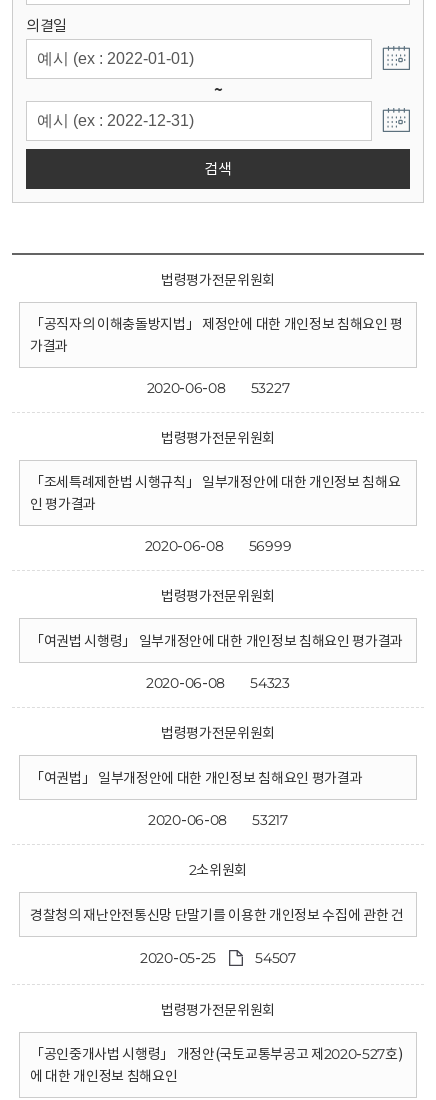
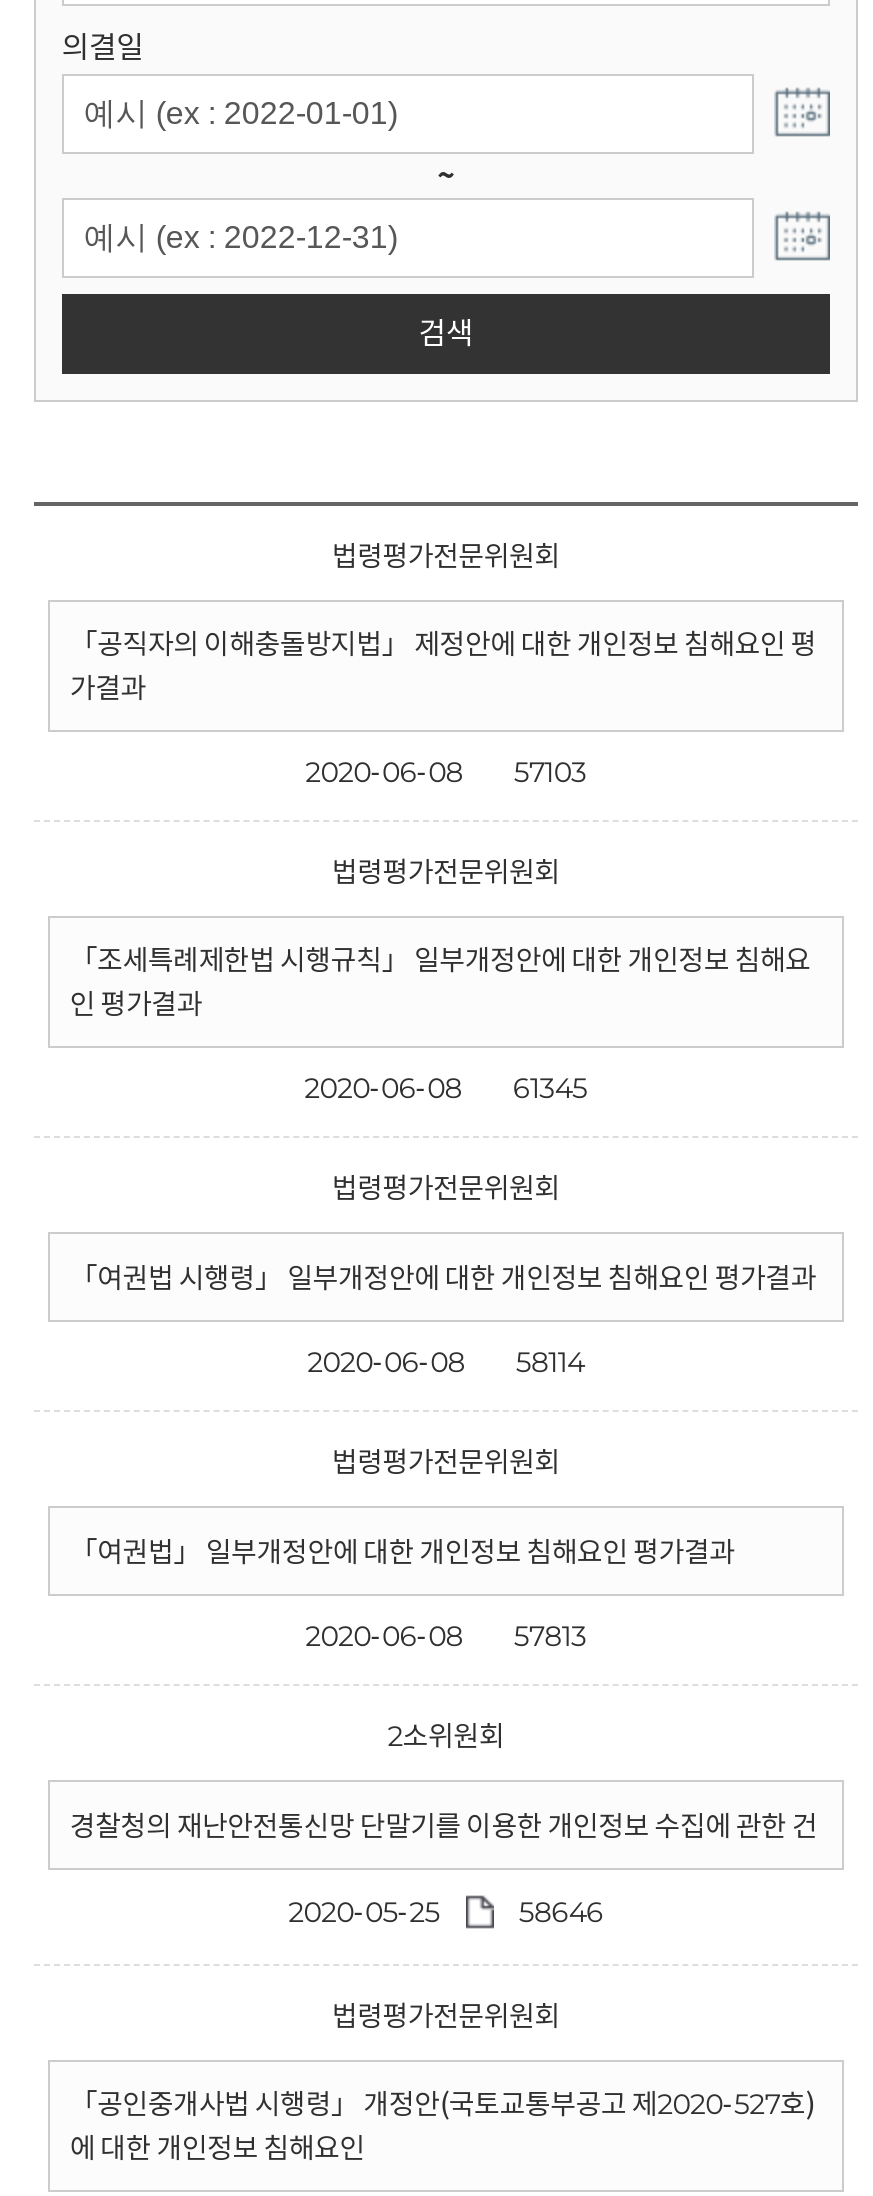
- 2020-06-08 53227
+ 2020-06-08 57103

- 2020-06-08 56999
+ 2020-06-08 61345

- 2020-06-08 54323
+ 2020-06-08 58114

- 2020-06-08 53217
+ 2020-06-08 57813

- 54507
+ 58646
